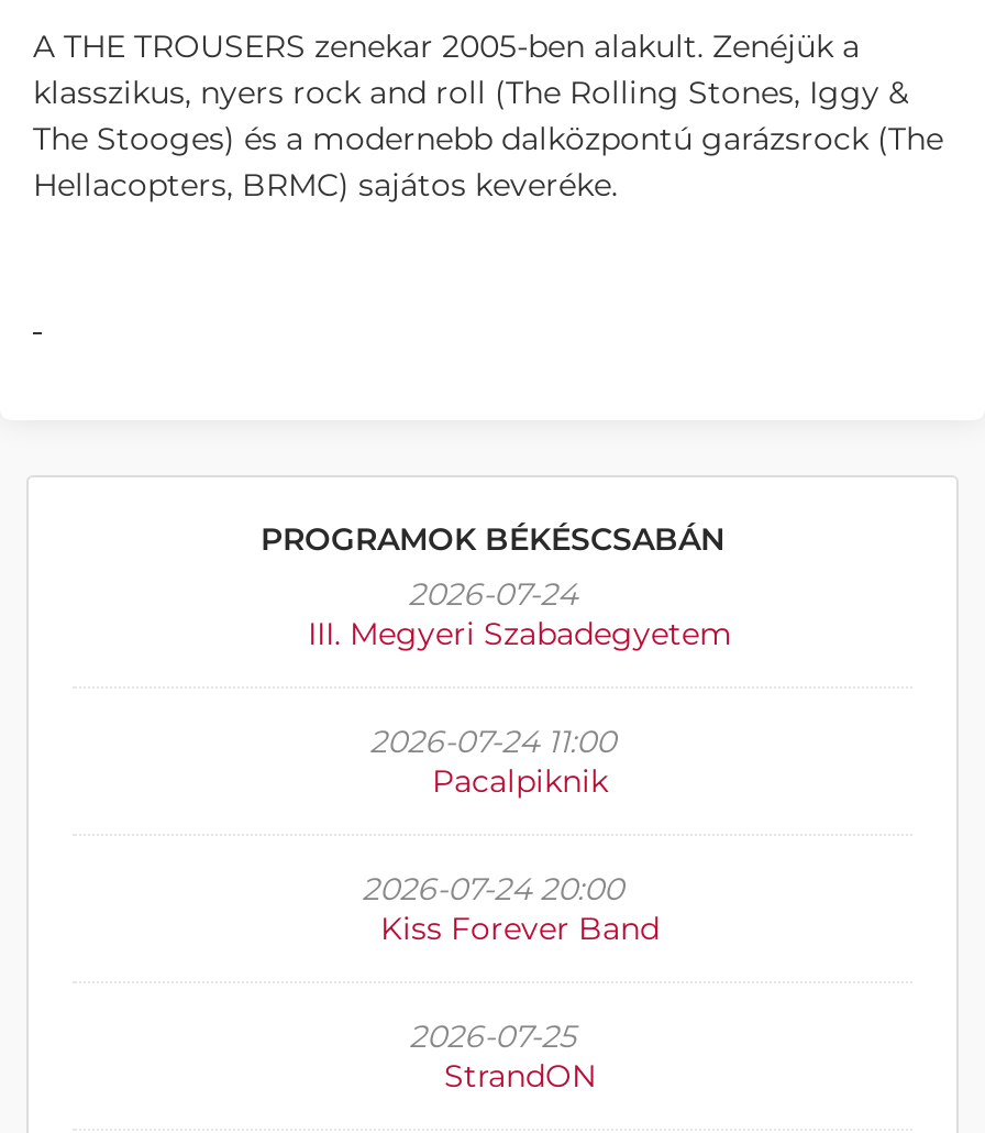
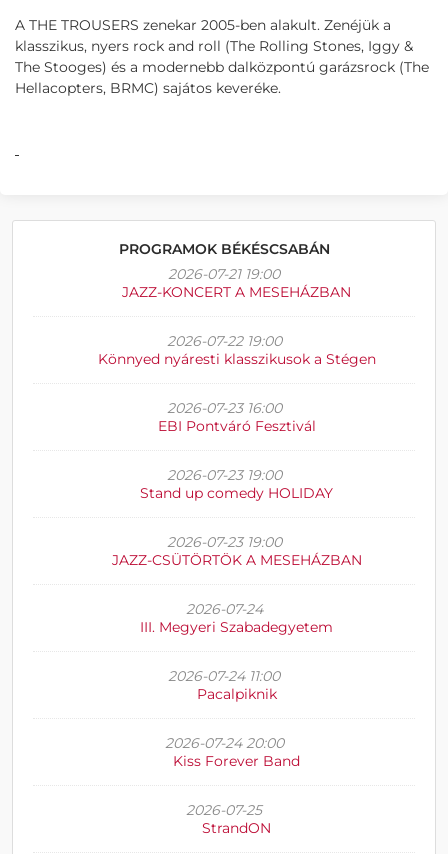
+ 2026-07-21 19:00
+ JAZZ-KONCERT A MESEHÁZBAN
+ 2026-07-22 19:00
+ Könnyed nyáresti klasszikusok a Stégen
+ 2026-07-23 16:00
+ EBI Pontváró Fesztivál
+ 2026-07-23 19:00
+ Stand up comedy HOLIDAY
+ 2026-07-23 19:00
+ JAZZ-CSÜTÖRTÖK A MESEHÁZBAN
